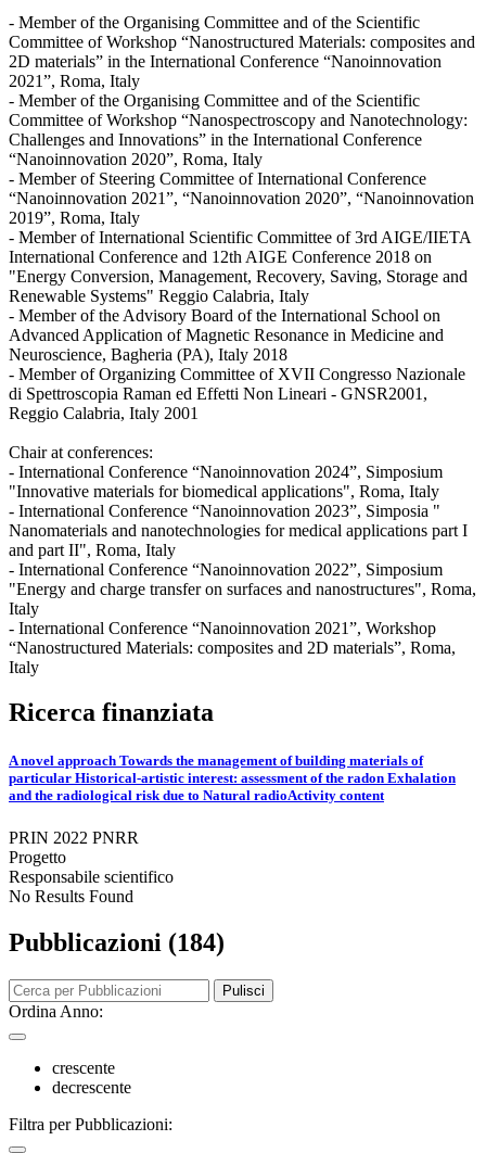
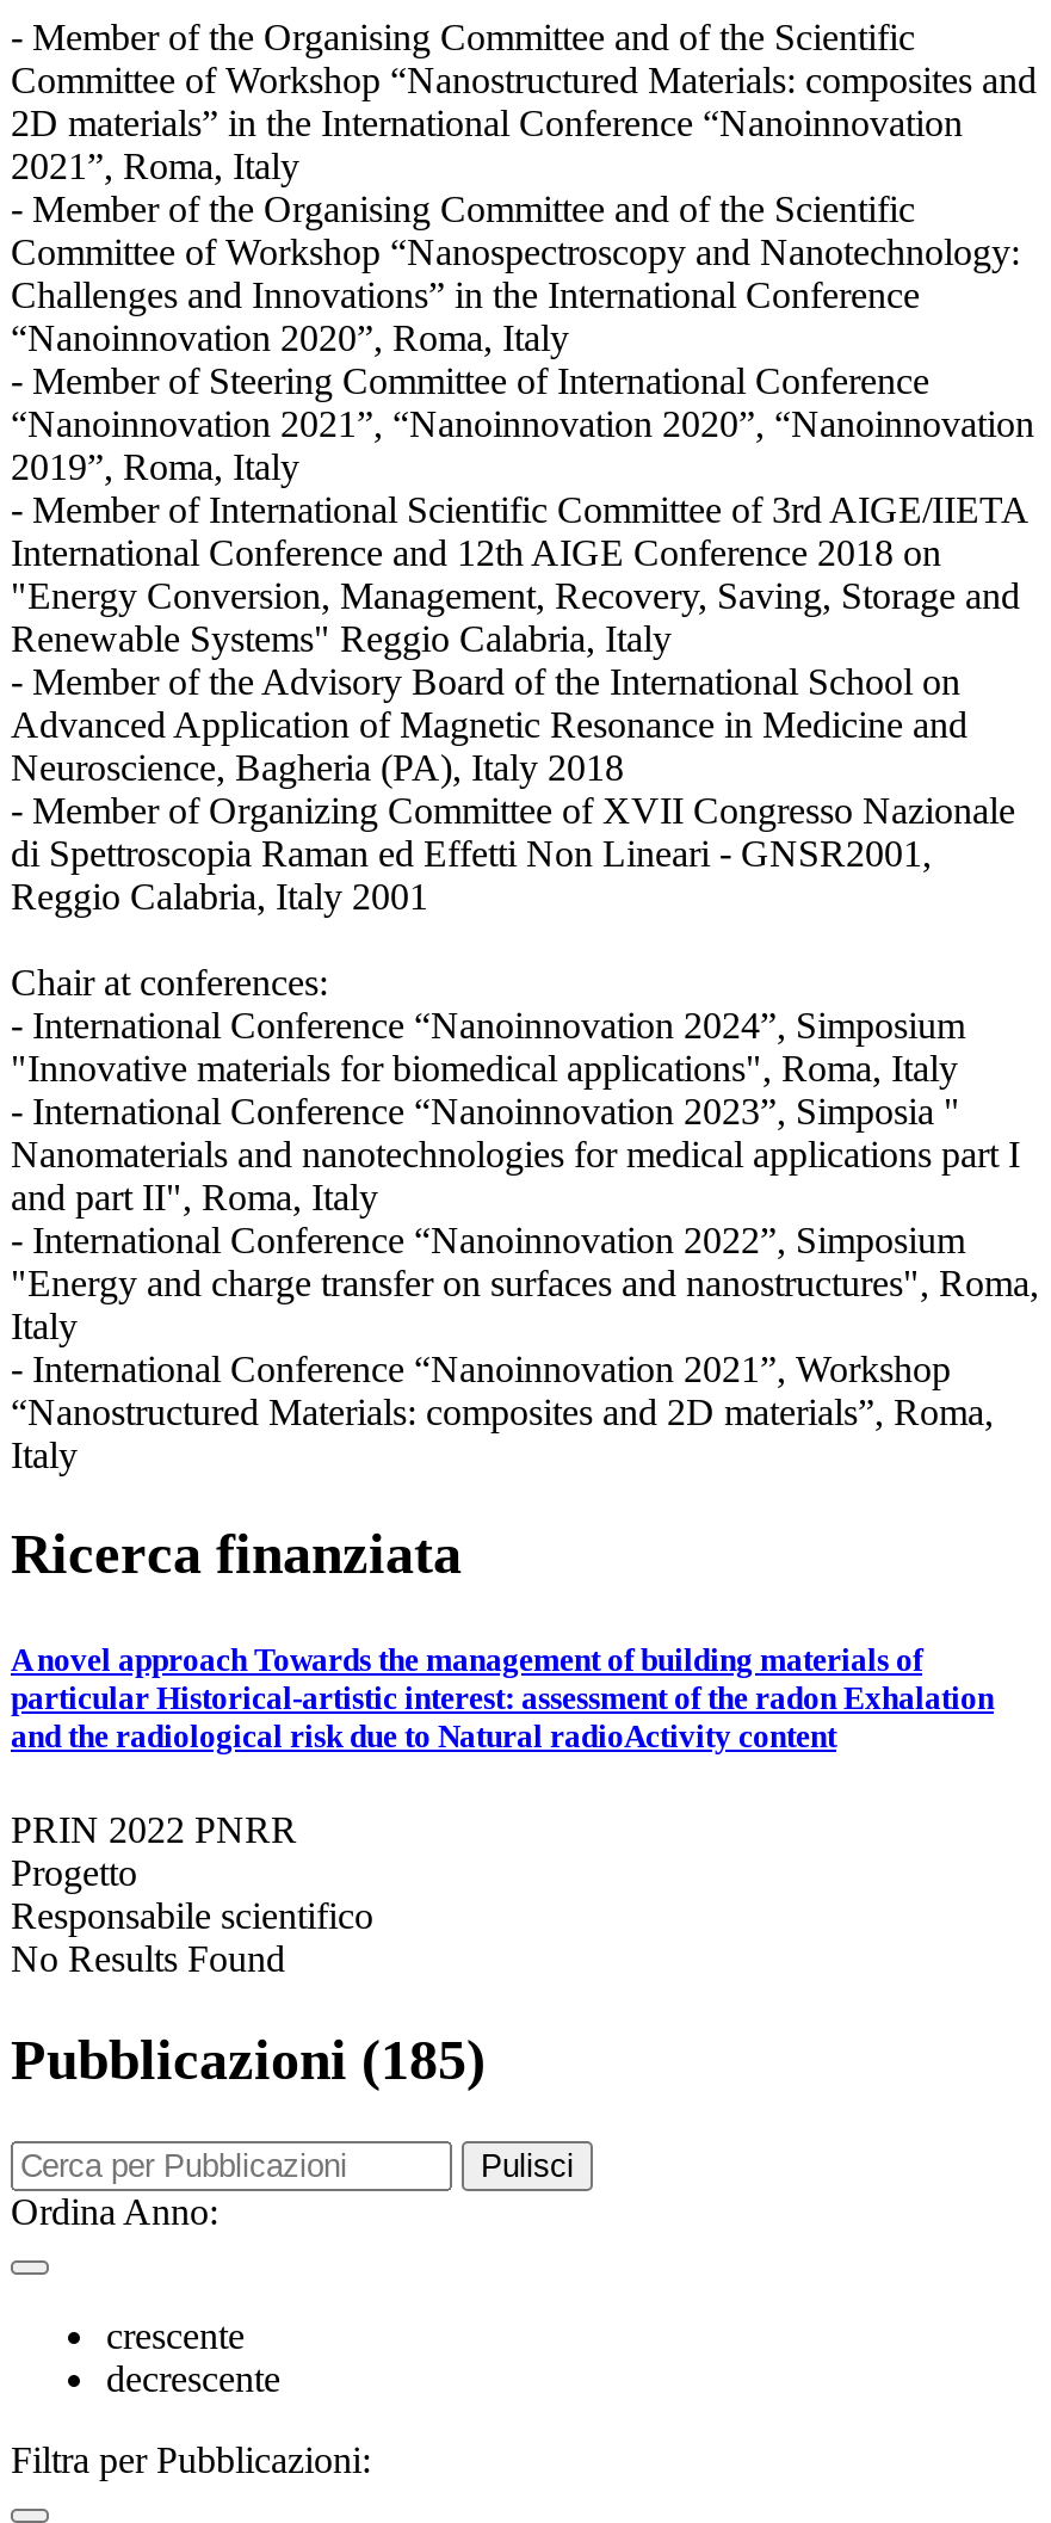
- Pubblicazioni (184)
+ Pubblicazioni (185)
